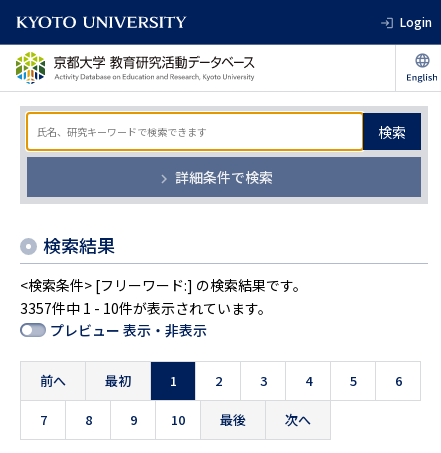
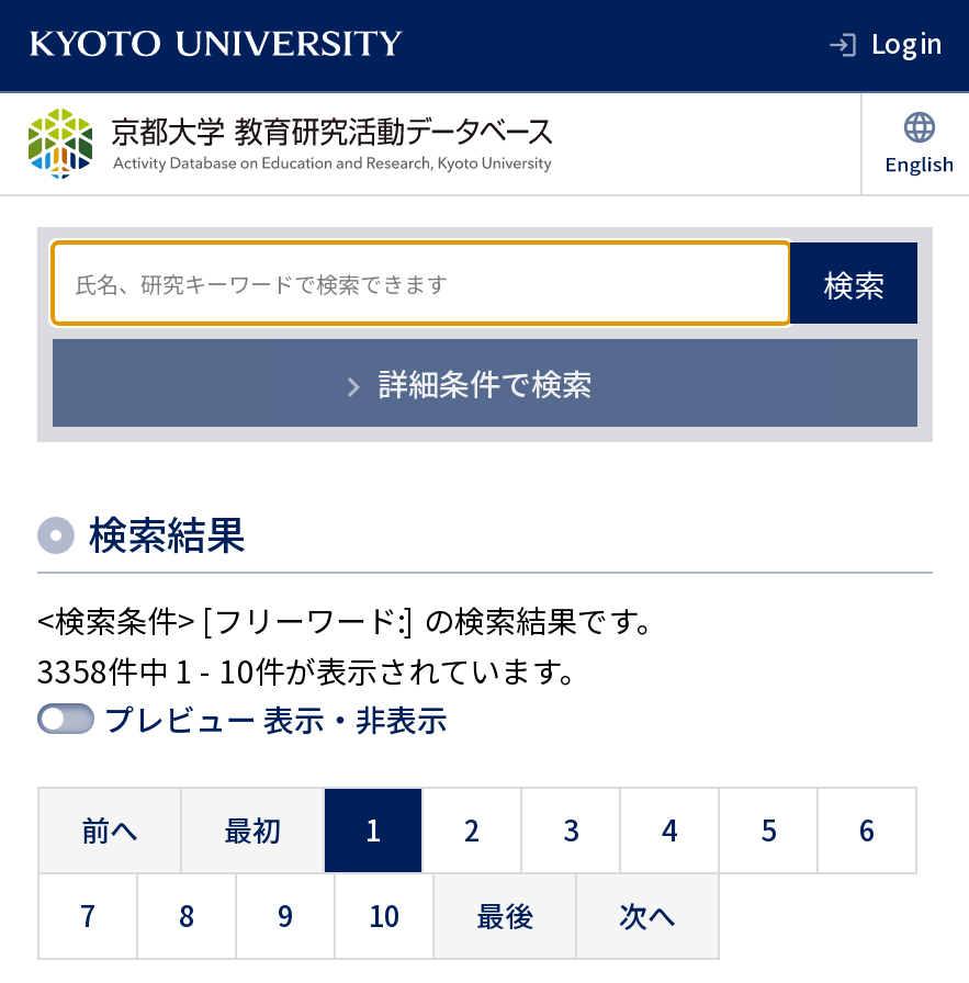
- 3357件中 1 - 10件が表示されています。
+ 3358件中 1 - 10件が表示されています。
